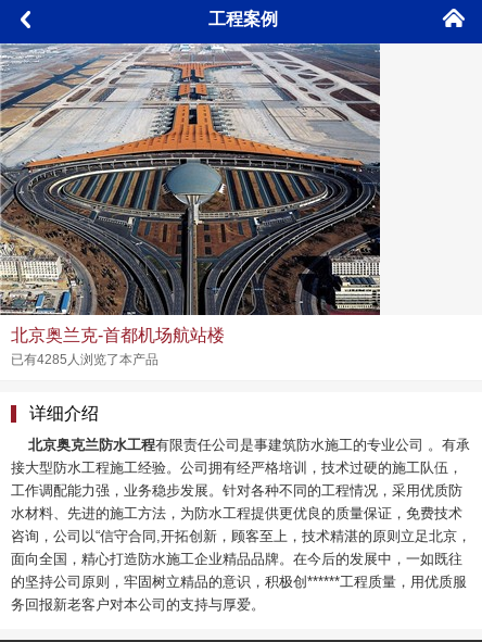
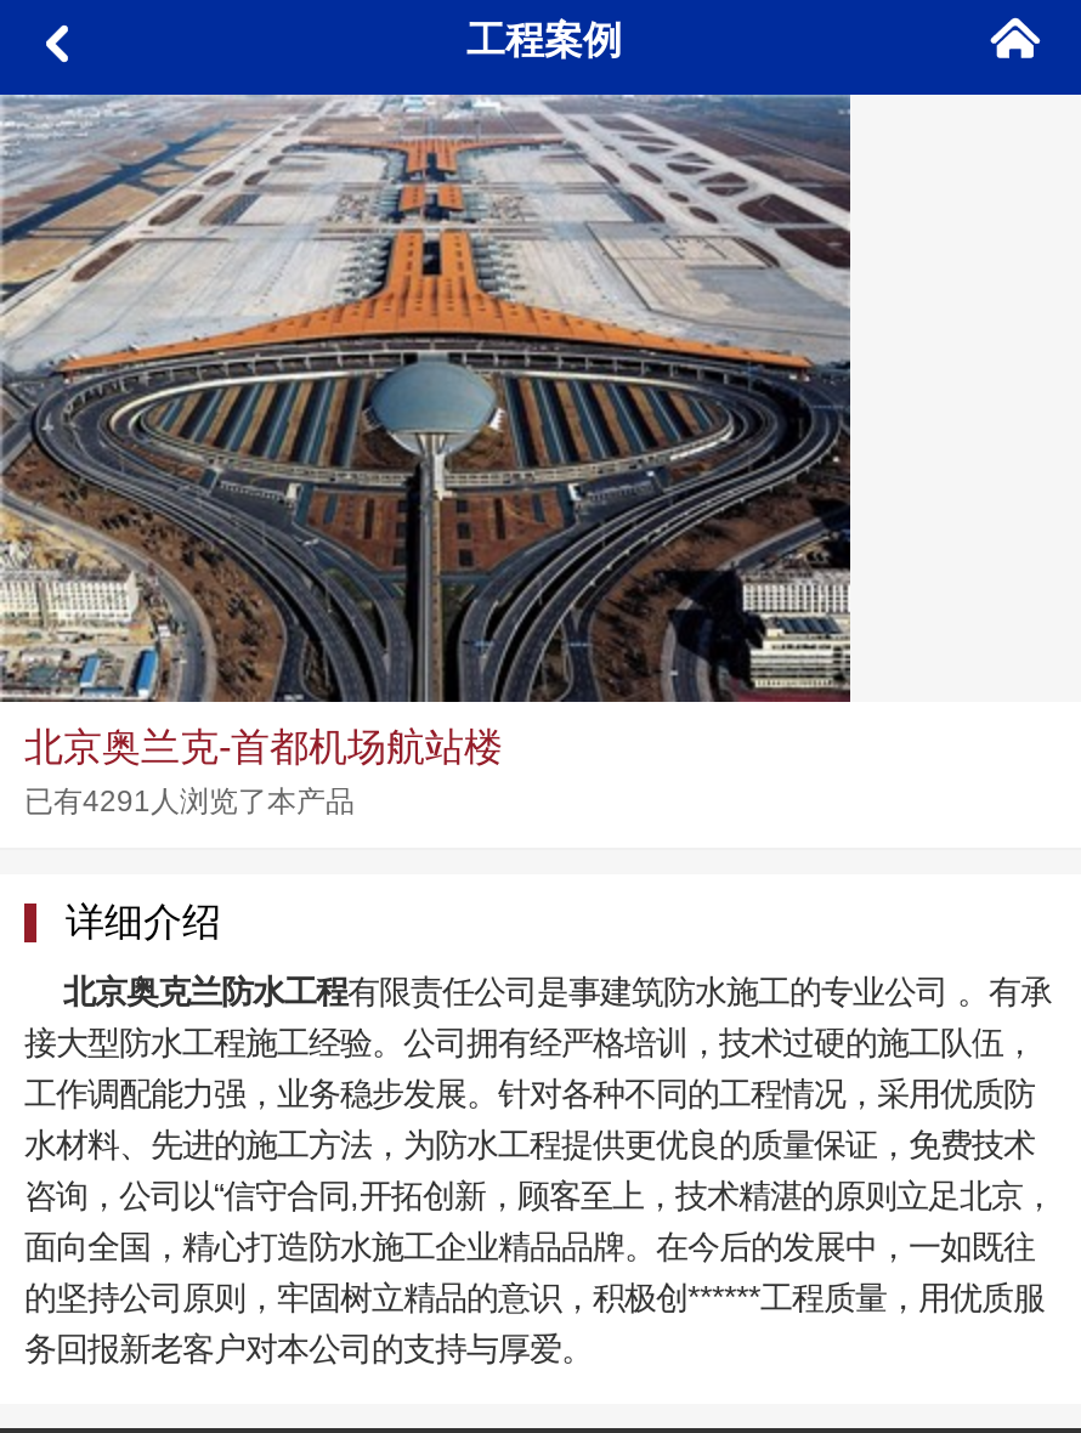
- 已有4285人浏览了本产品
+ 已有4291人浏览了本产品
